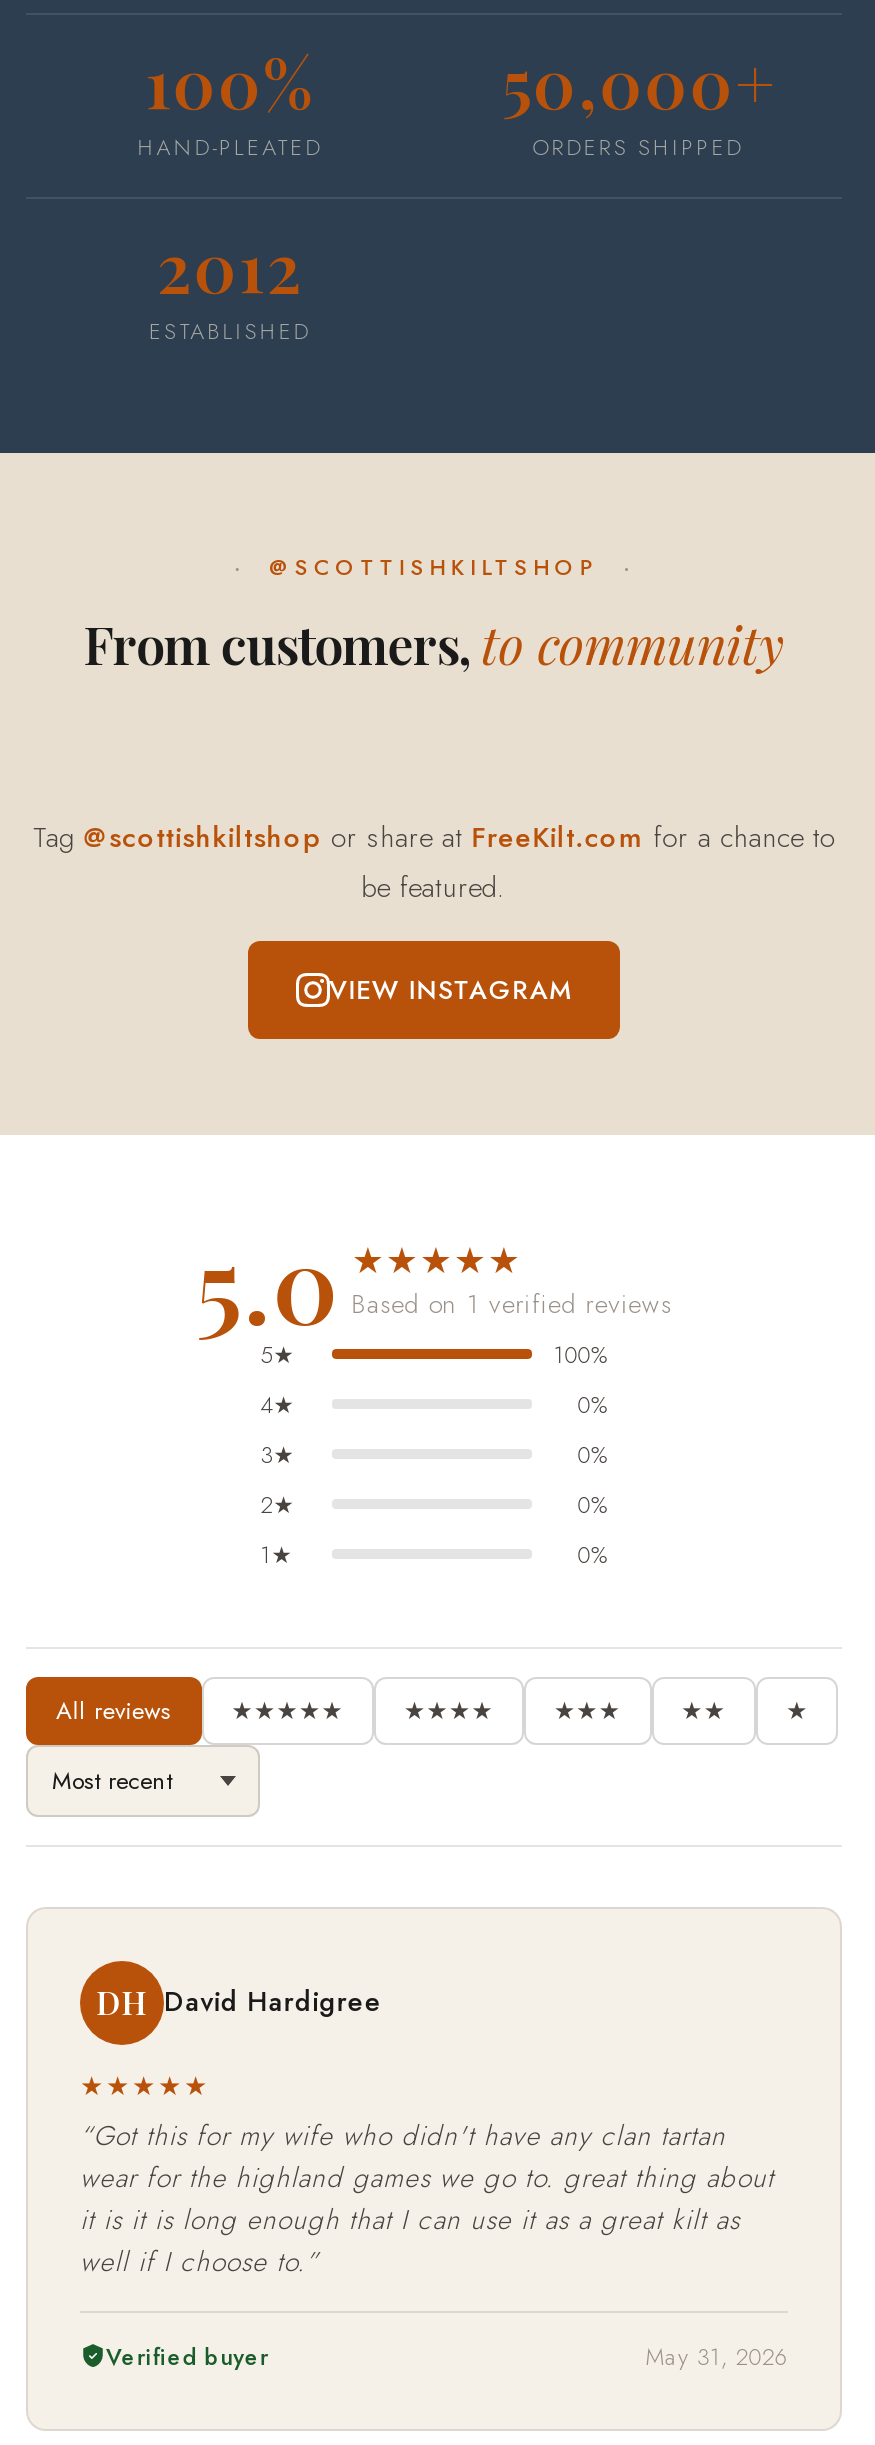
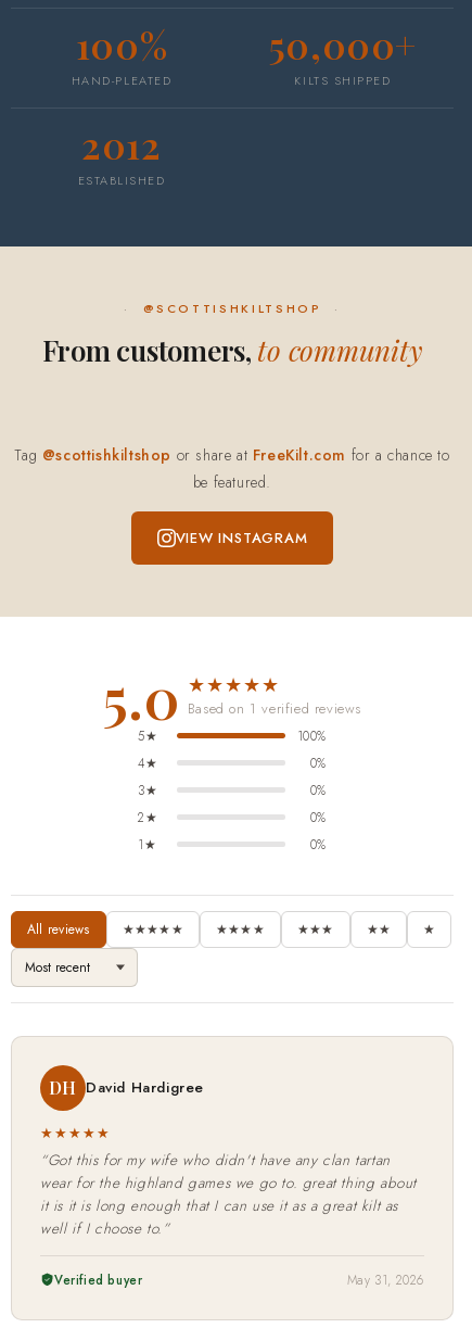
- ORDERS SHIPPED
+ KILTS SHIPPED
